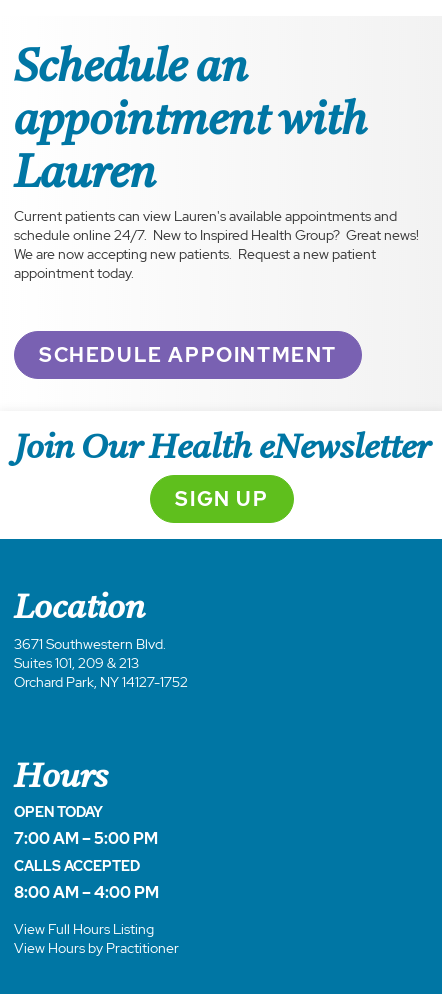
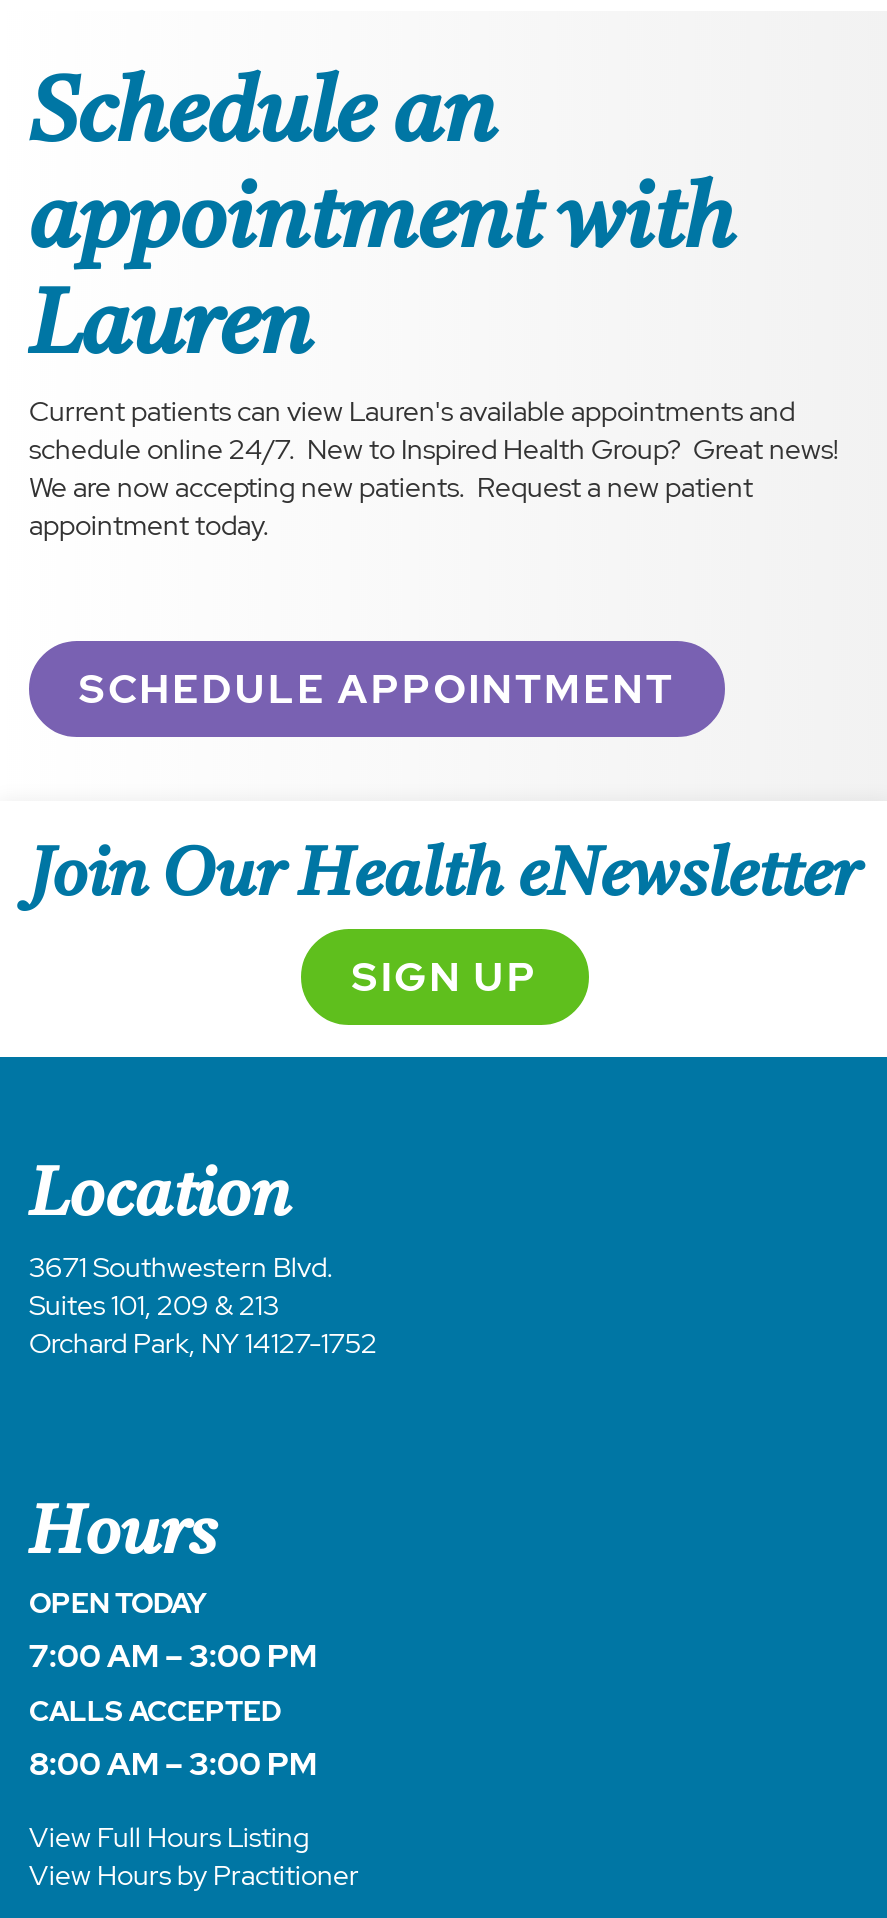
- 7:00 AM – 5:00 PM
+ 7:00 AM – 3:00 PM

- 8:00 AM – 4:00 PM
+ 8:00 AM – 3:00 PM
